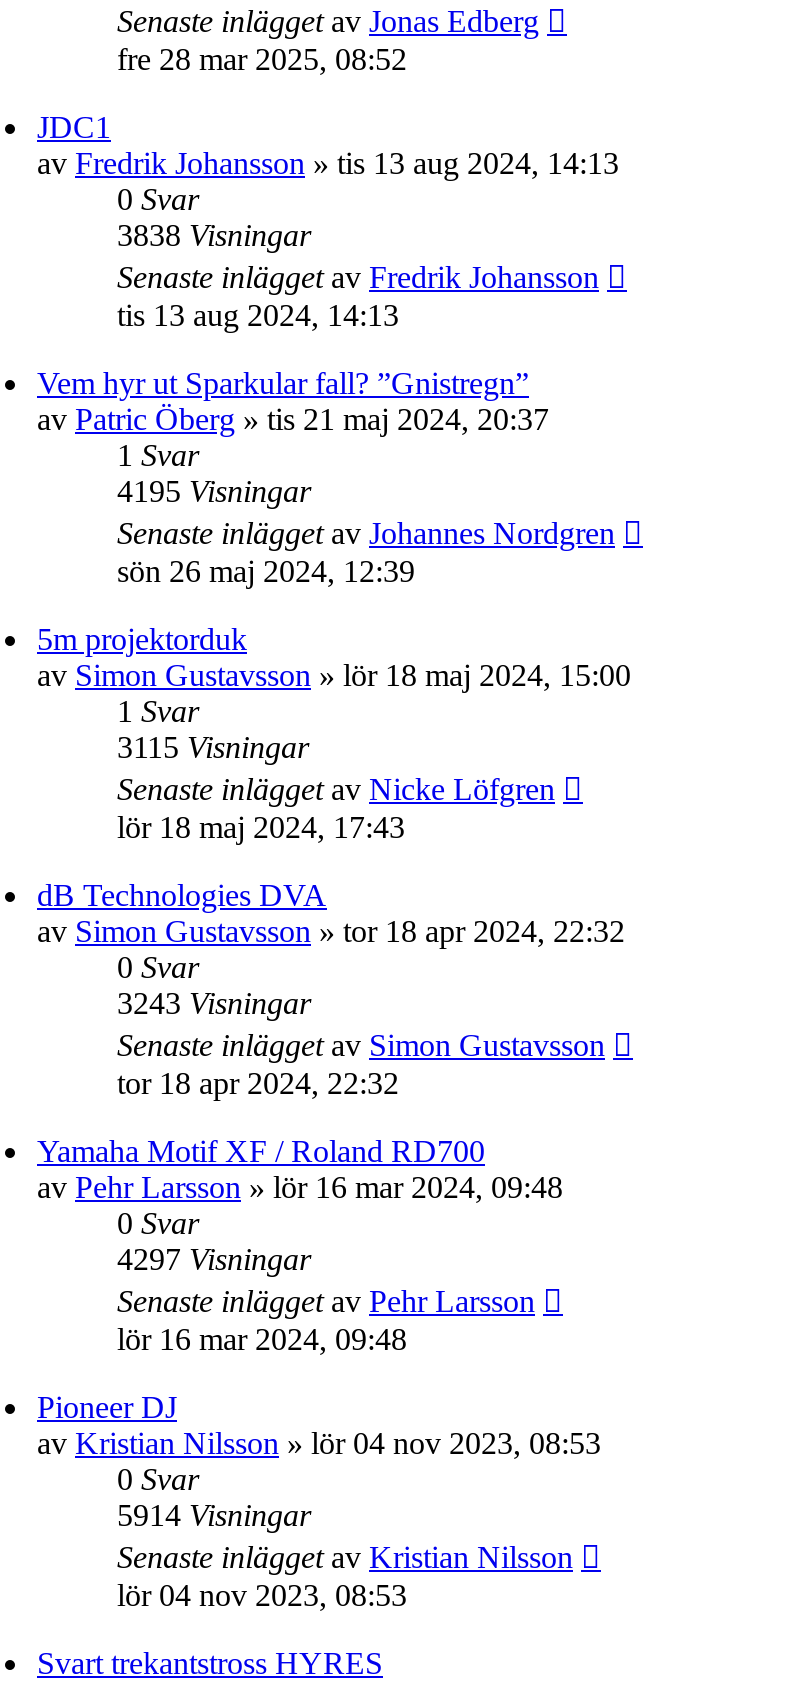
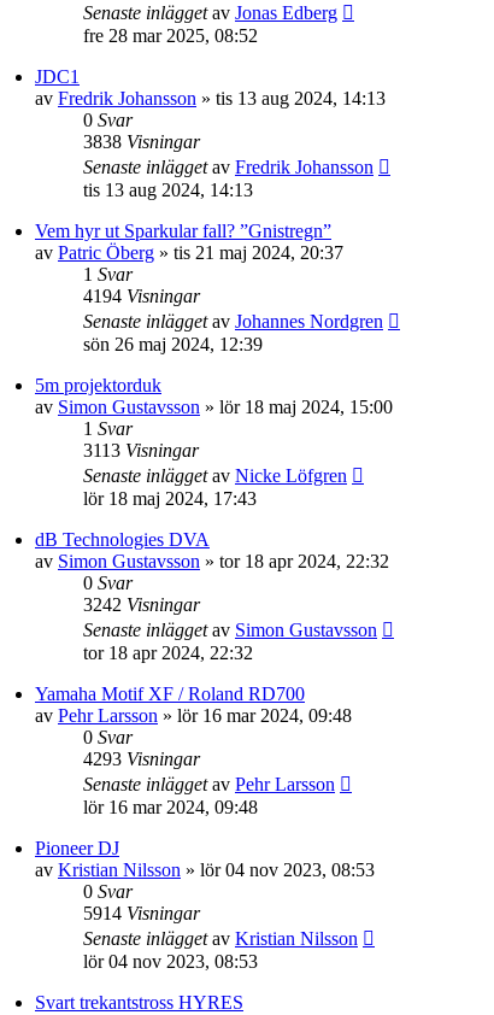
- 4195 Visningar
+ 4194 Visningar

- 3115 Visningar
+ 3113 Visningar

- 3243 Visningar
+ 3242 Visningar

- 4297 Visningar
+ 4293 Visningar
